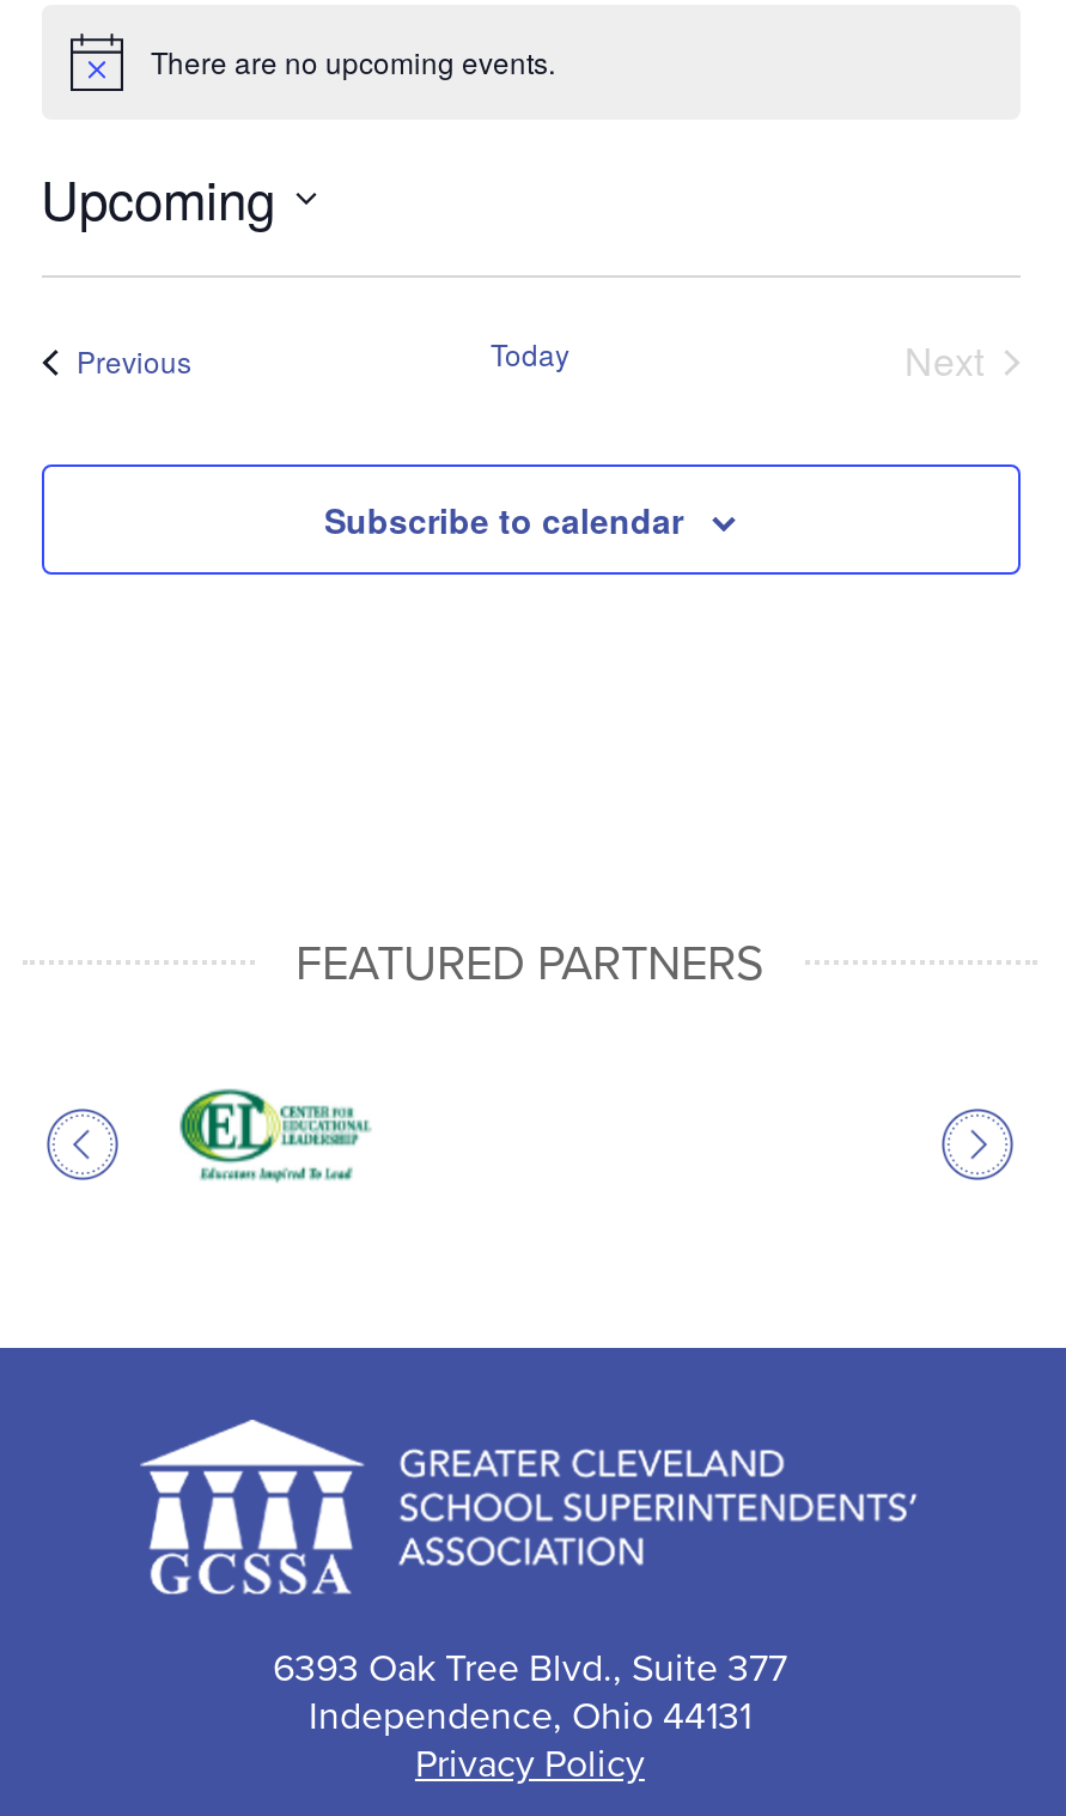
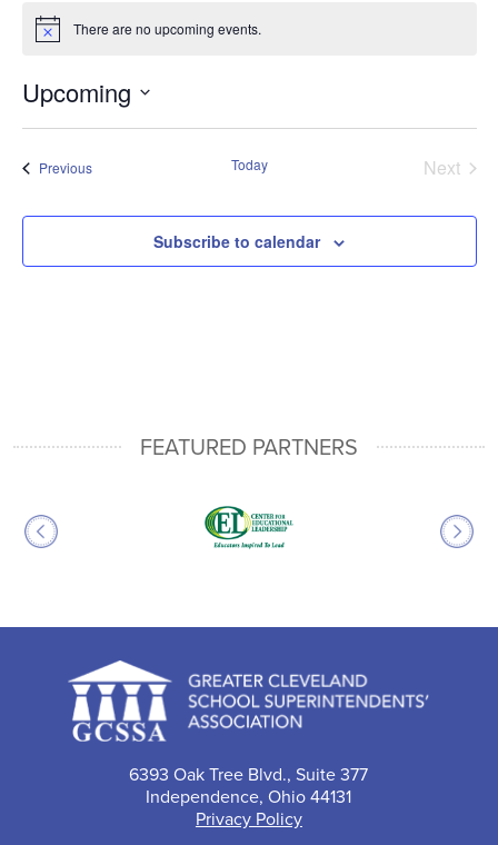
+ [image]

- [image]
